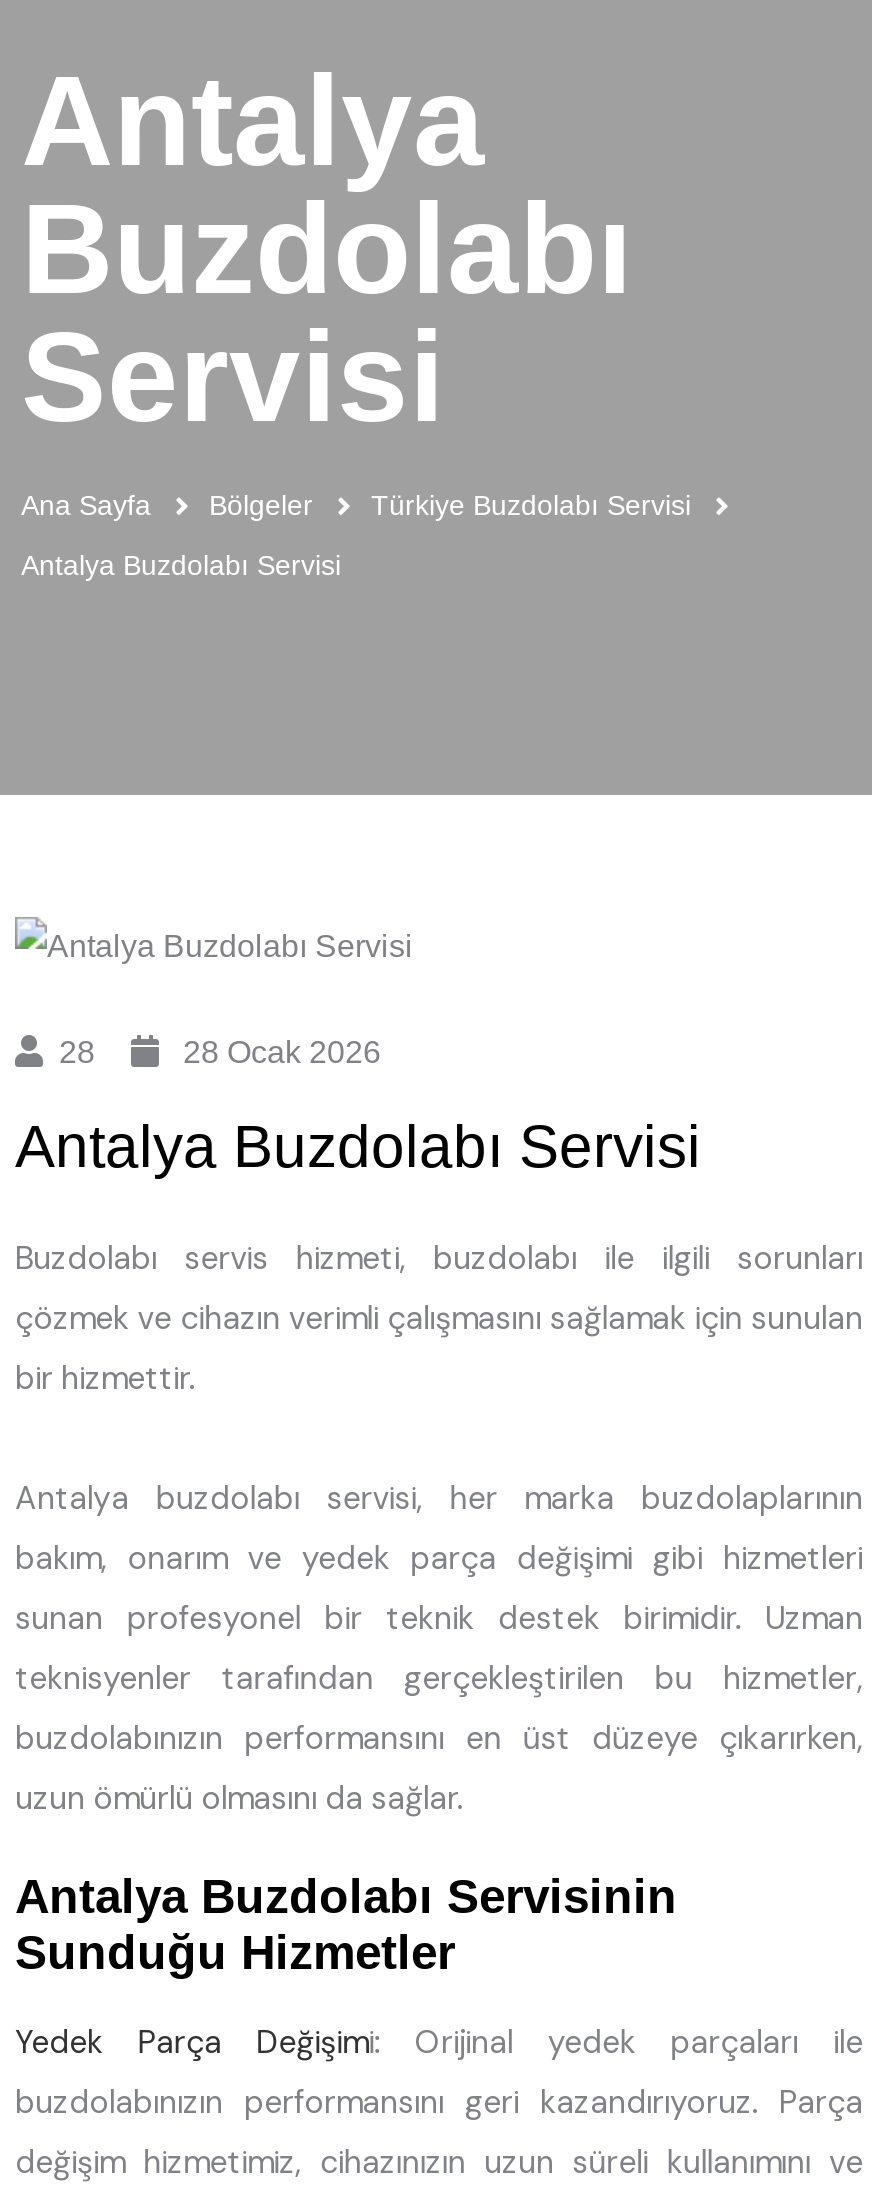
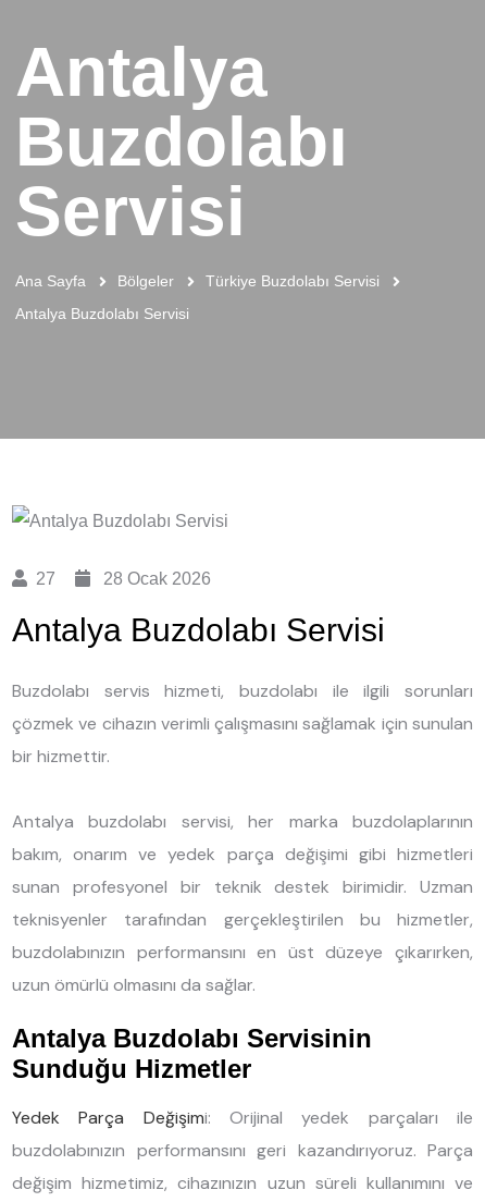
- 28 28 Ocak 2026
+ 27 28 Ocak 2026
